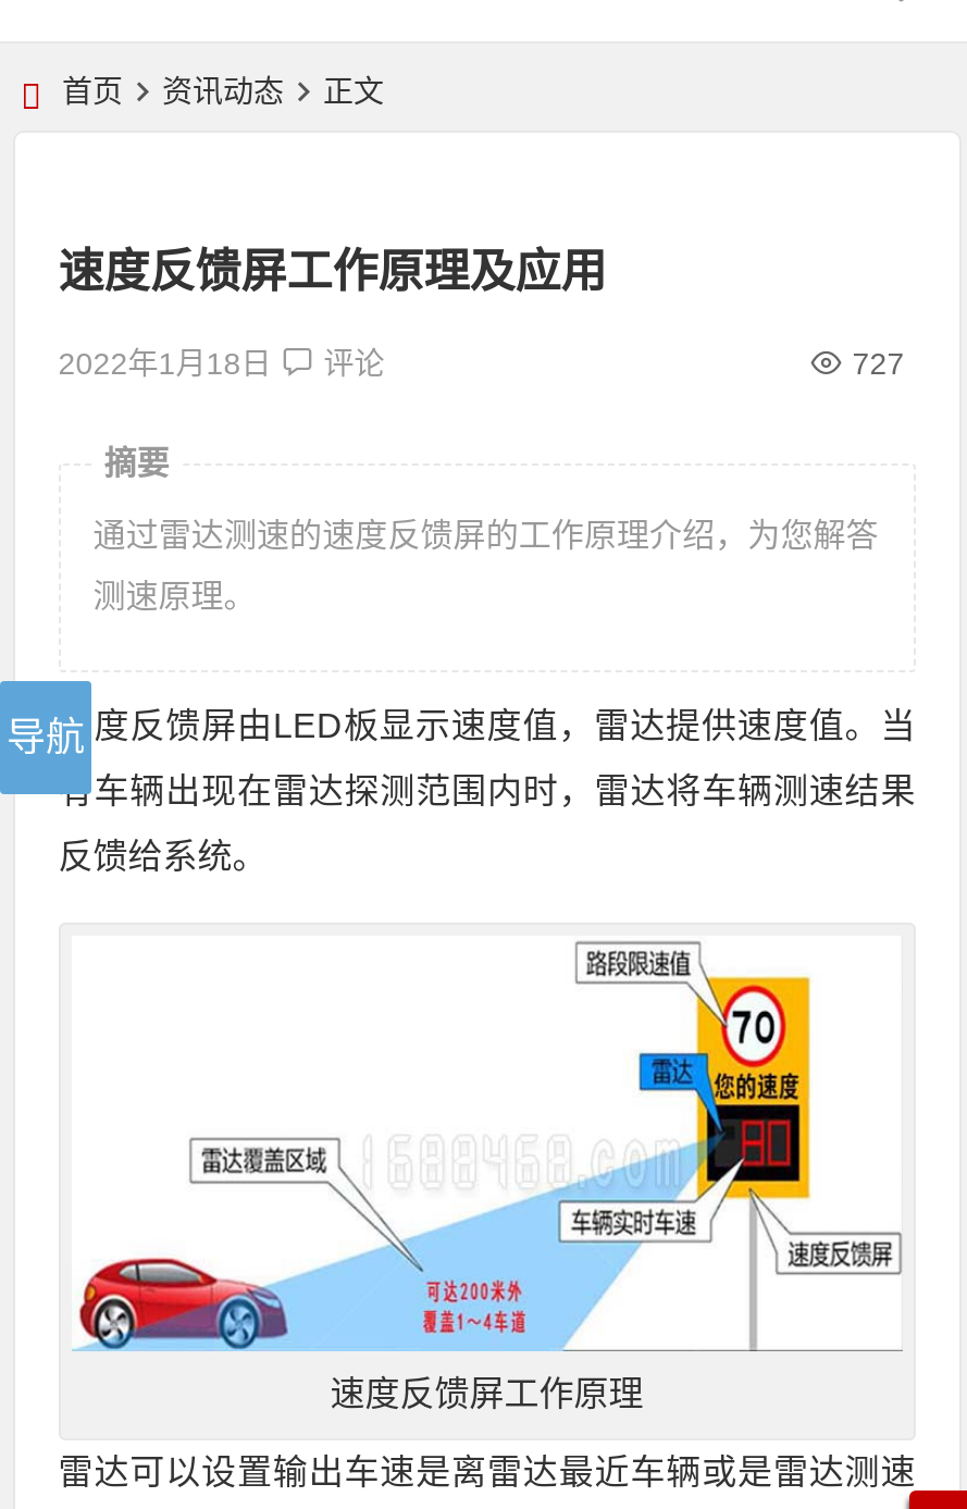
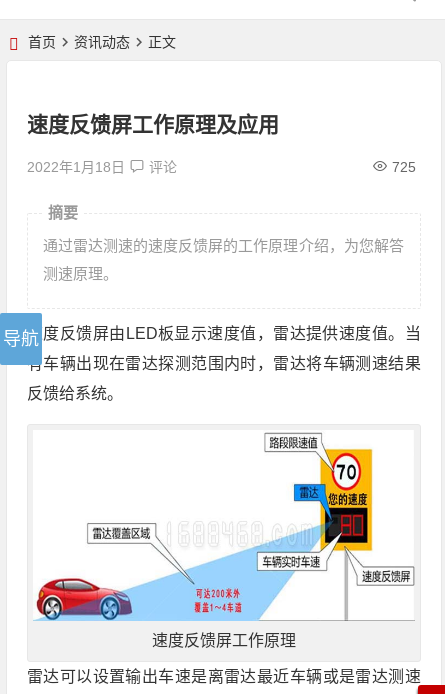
- 727
+ 725
